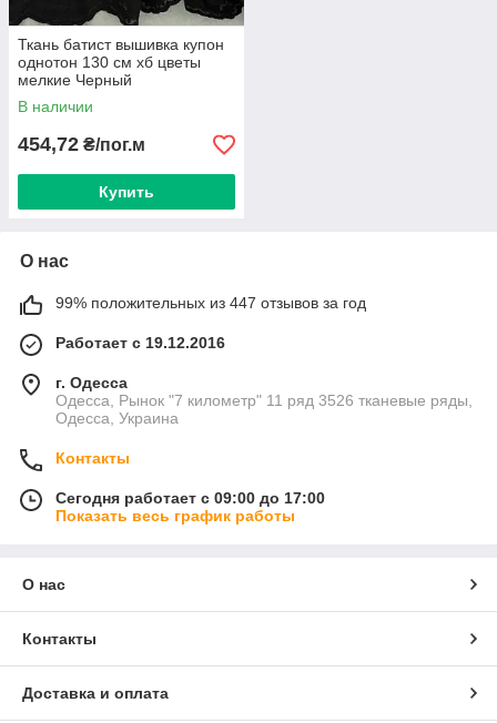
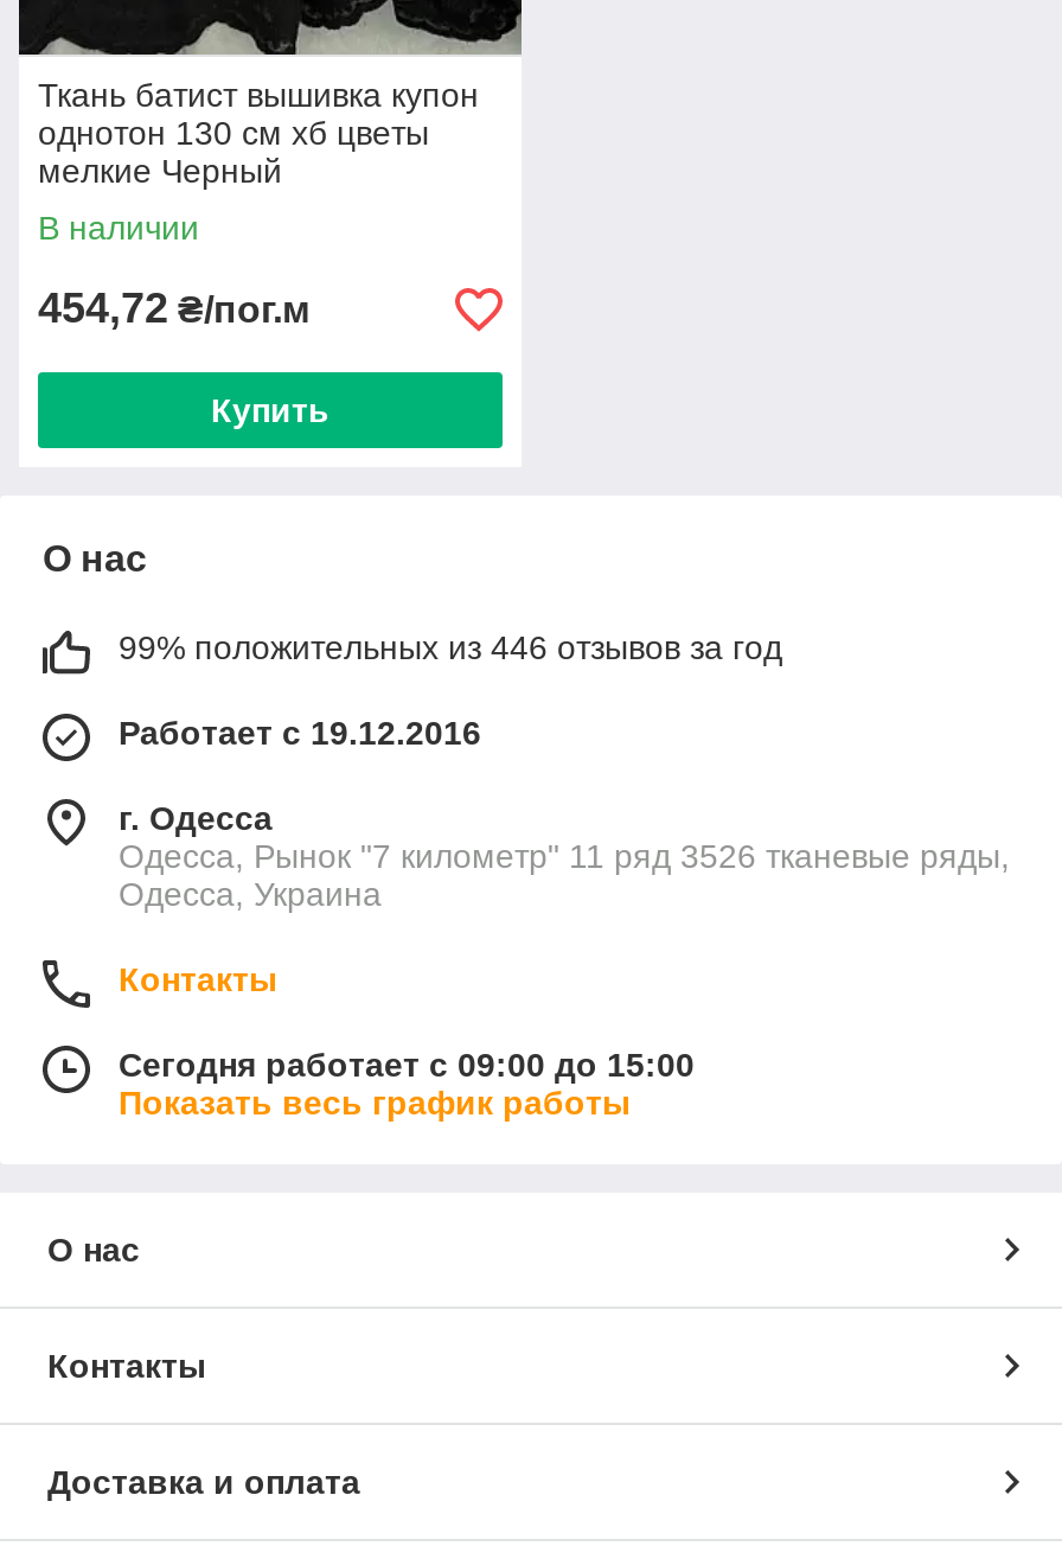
- 99% положительных из 447 отзывов за год
+ 99% положительных из 446 отзывов за год

- Сегодня работает с 09:00 до 17:00
+ Сегодня работает с 09:00 до 15:00
